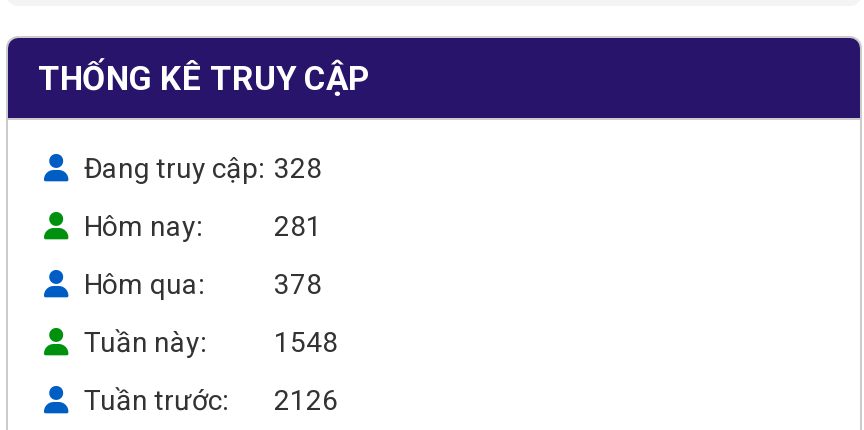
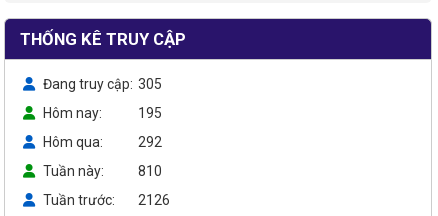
- Đang truy cập 328
+ Đang truy cập 305

- 281
+ 195

- 378
+ 292

- 1548
+ 810
